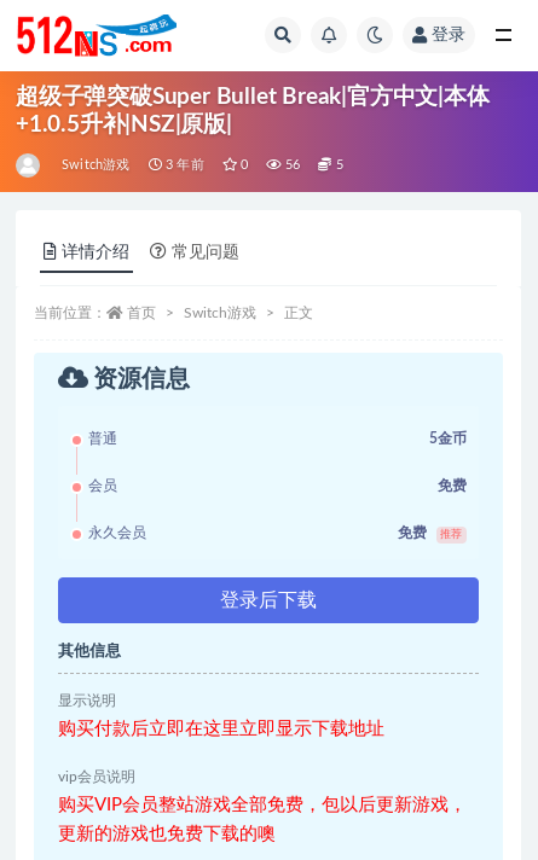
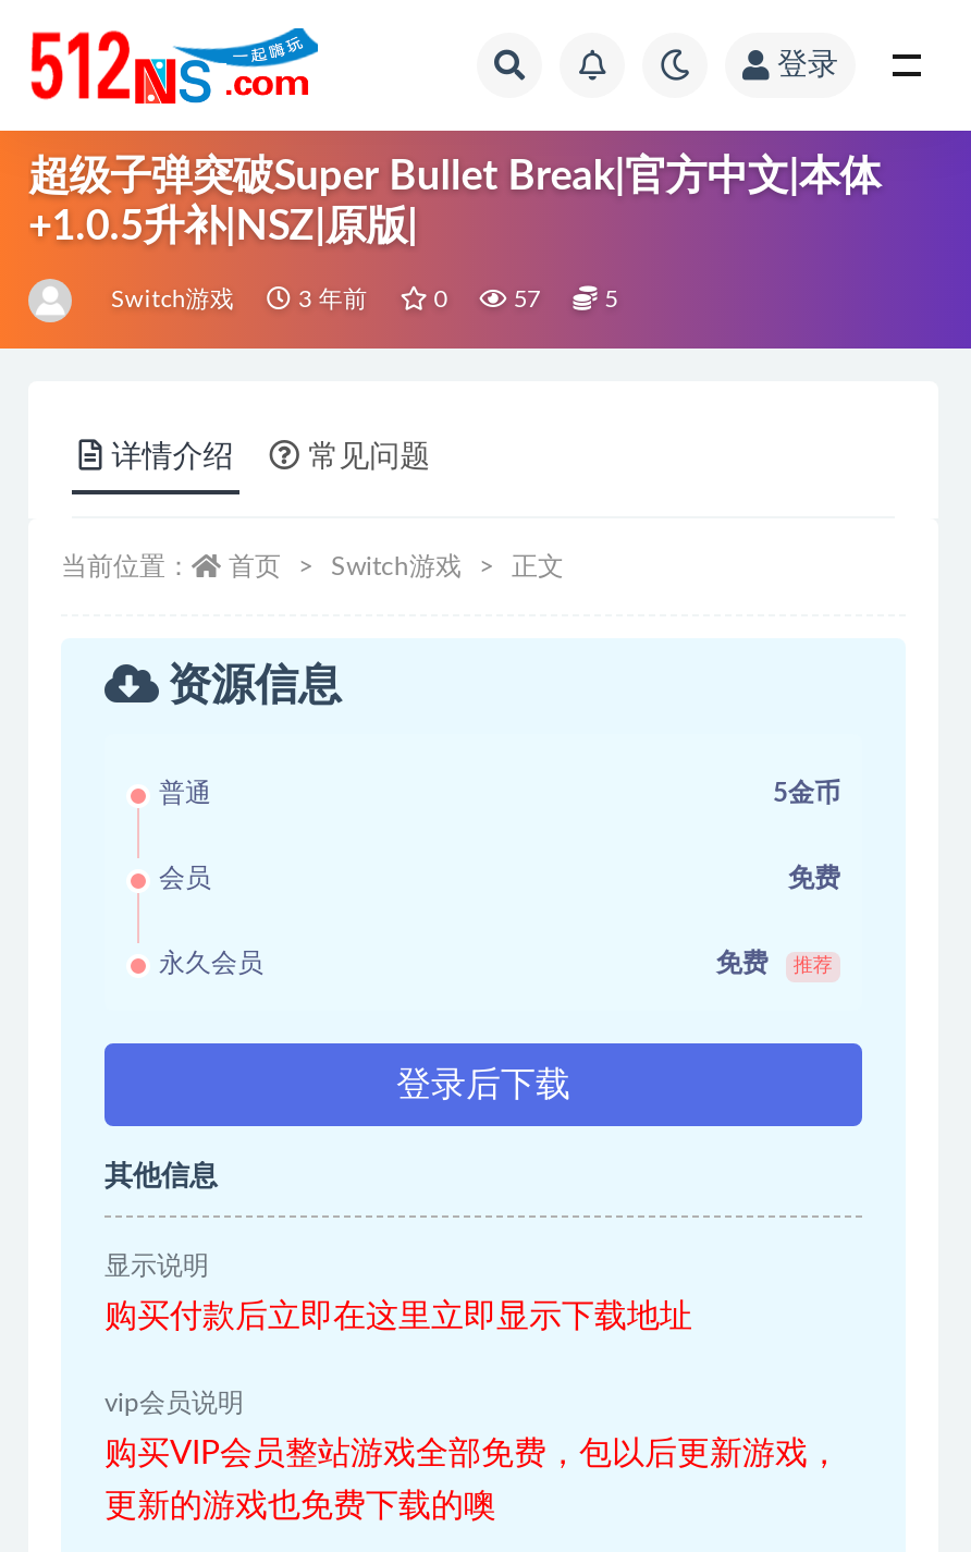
- 56
+ 57
